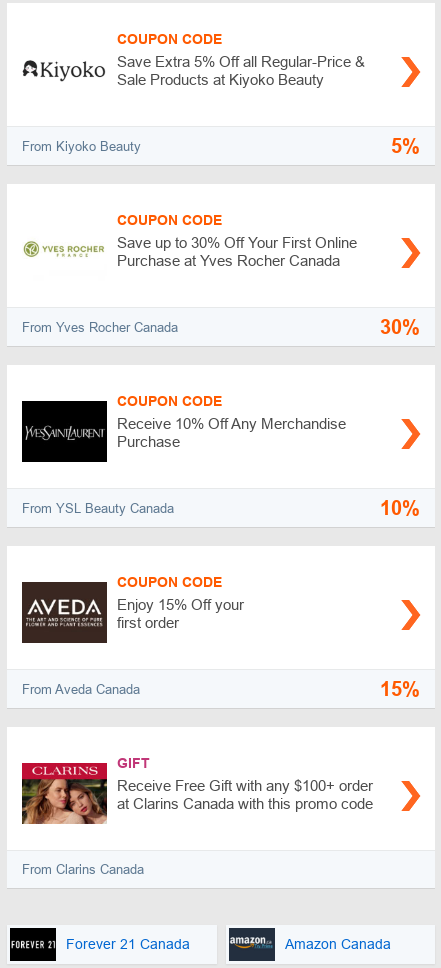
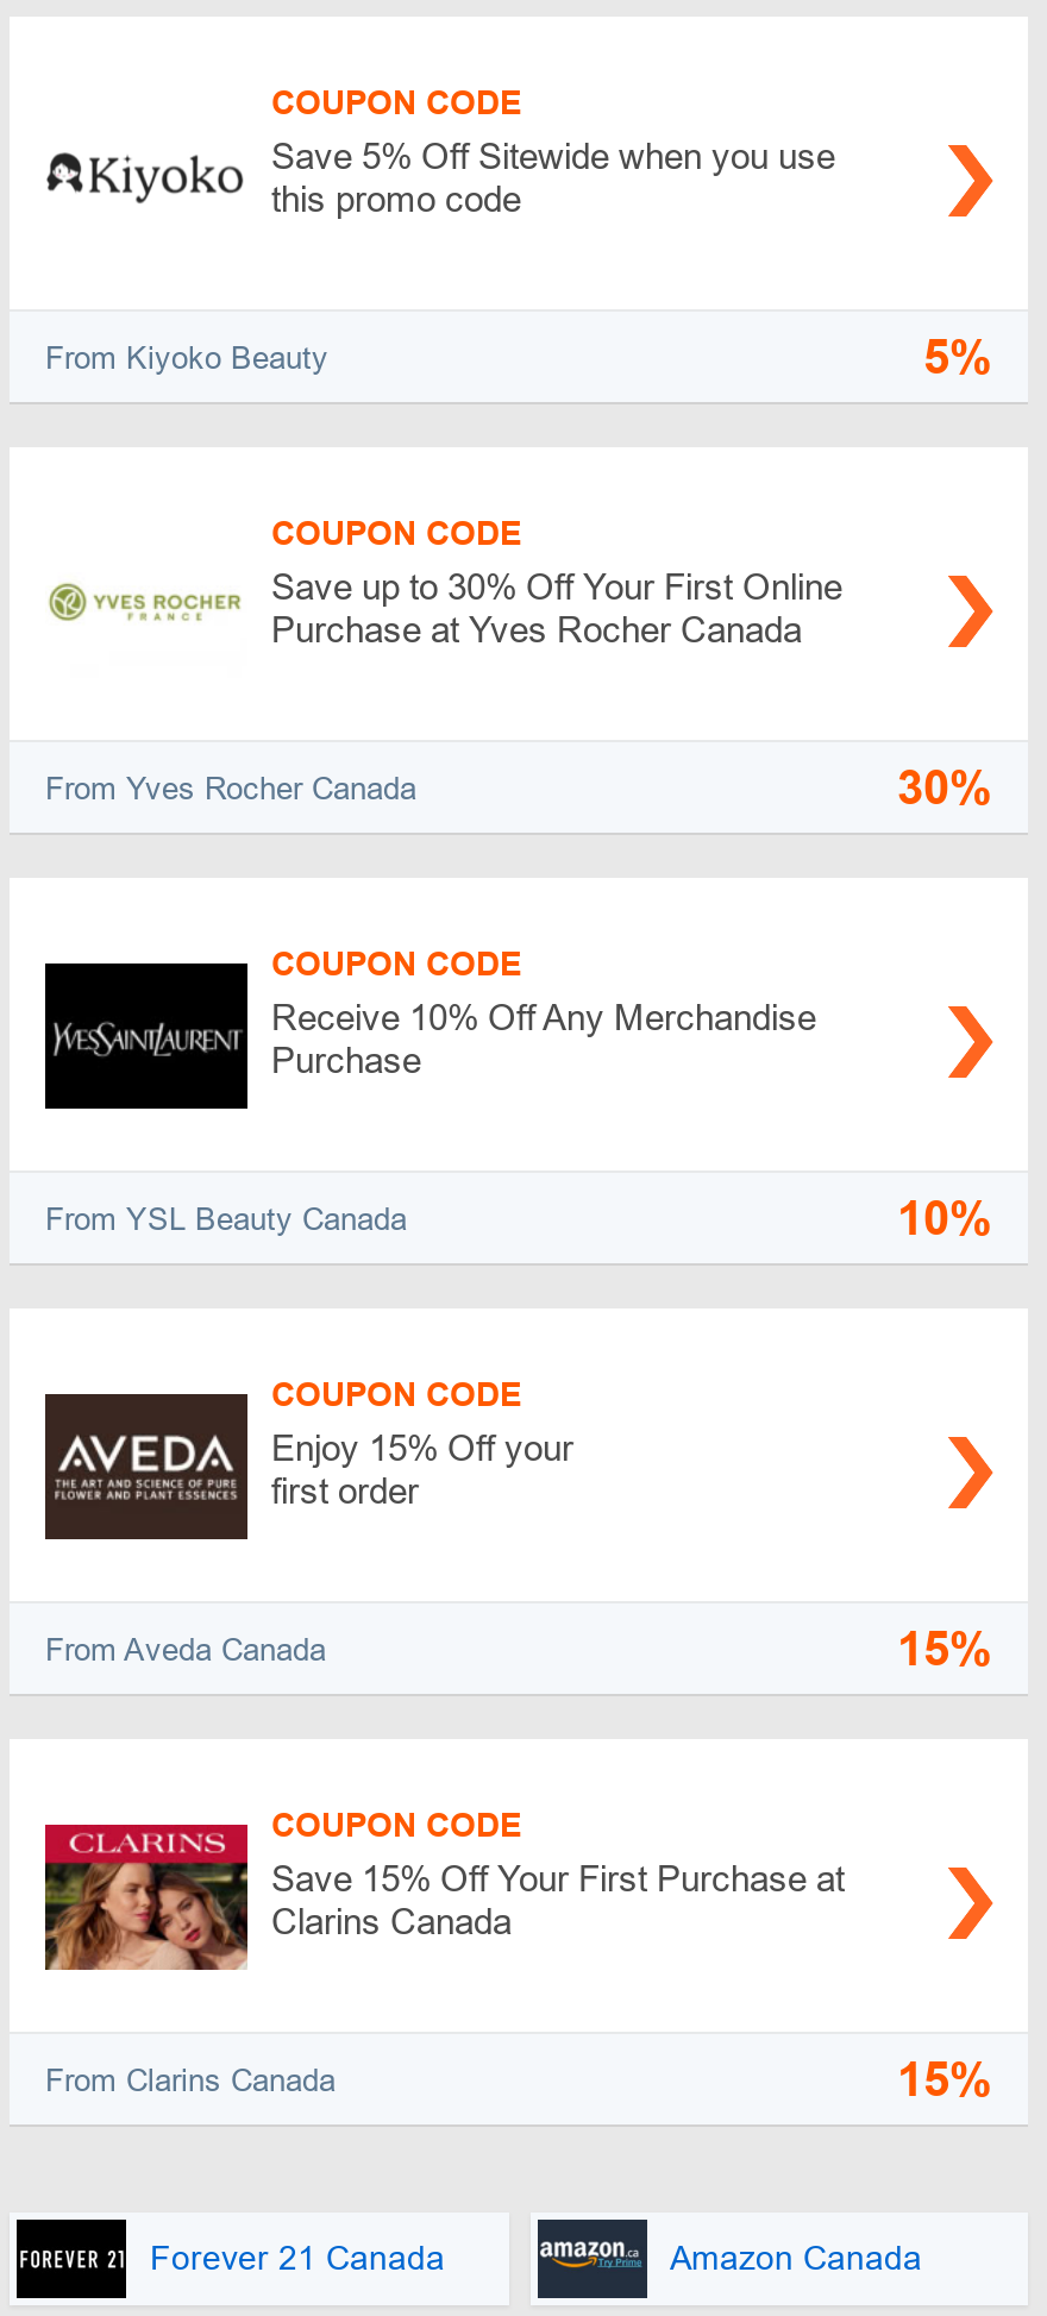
- Save Extra 5% Off all Regular-Price &
- Sale Products at Kiyoko Beauty
+ Save 5% Off Sitewide when you use
+ this promo code

+ 15%

- GIFT
- Receive Free Gift with any $100+ order
- at Clarins Canada with this promo code
+ COUPON CODE
+ Save 15% Off Your First Purchase at
+ Clarins Canada
